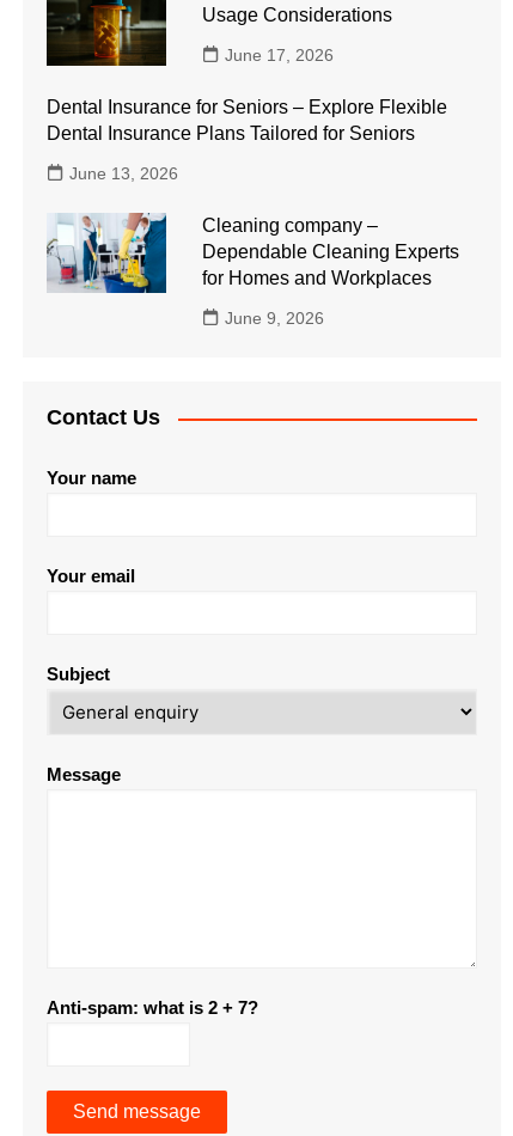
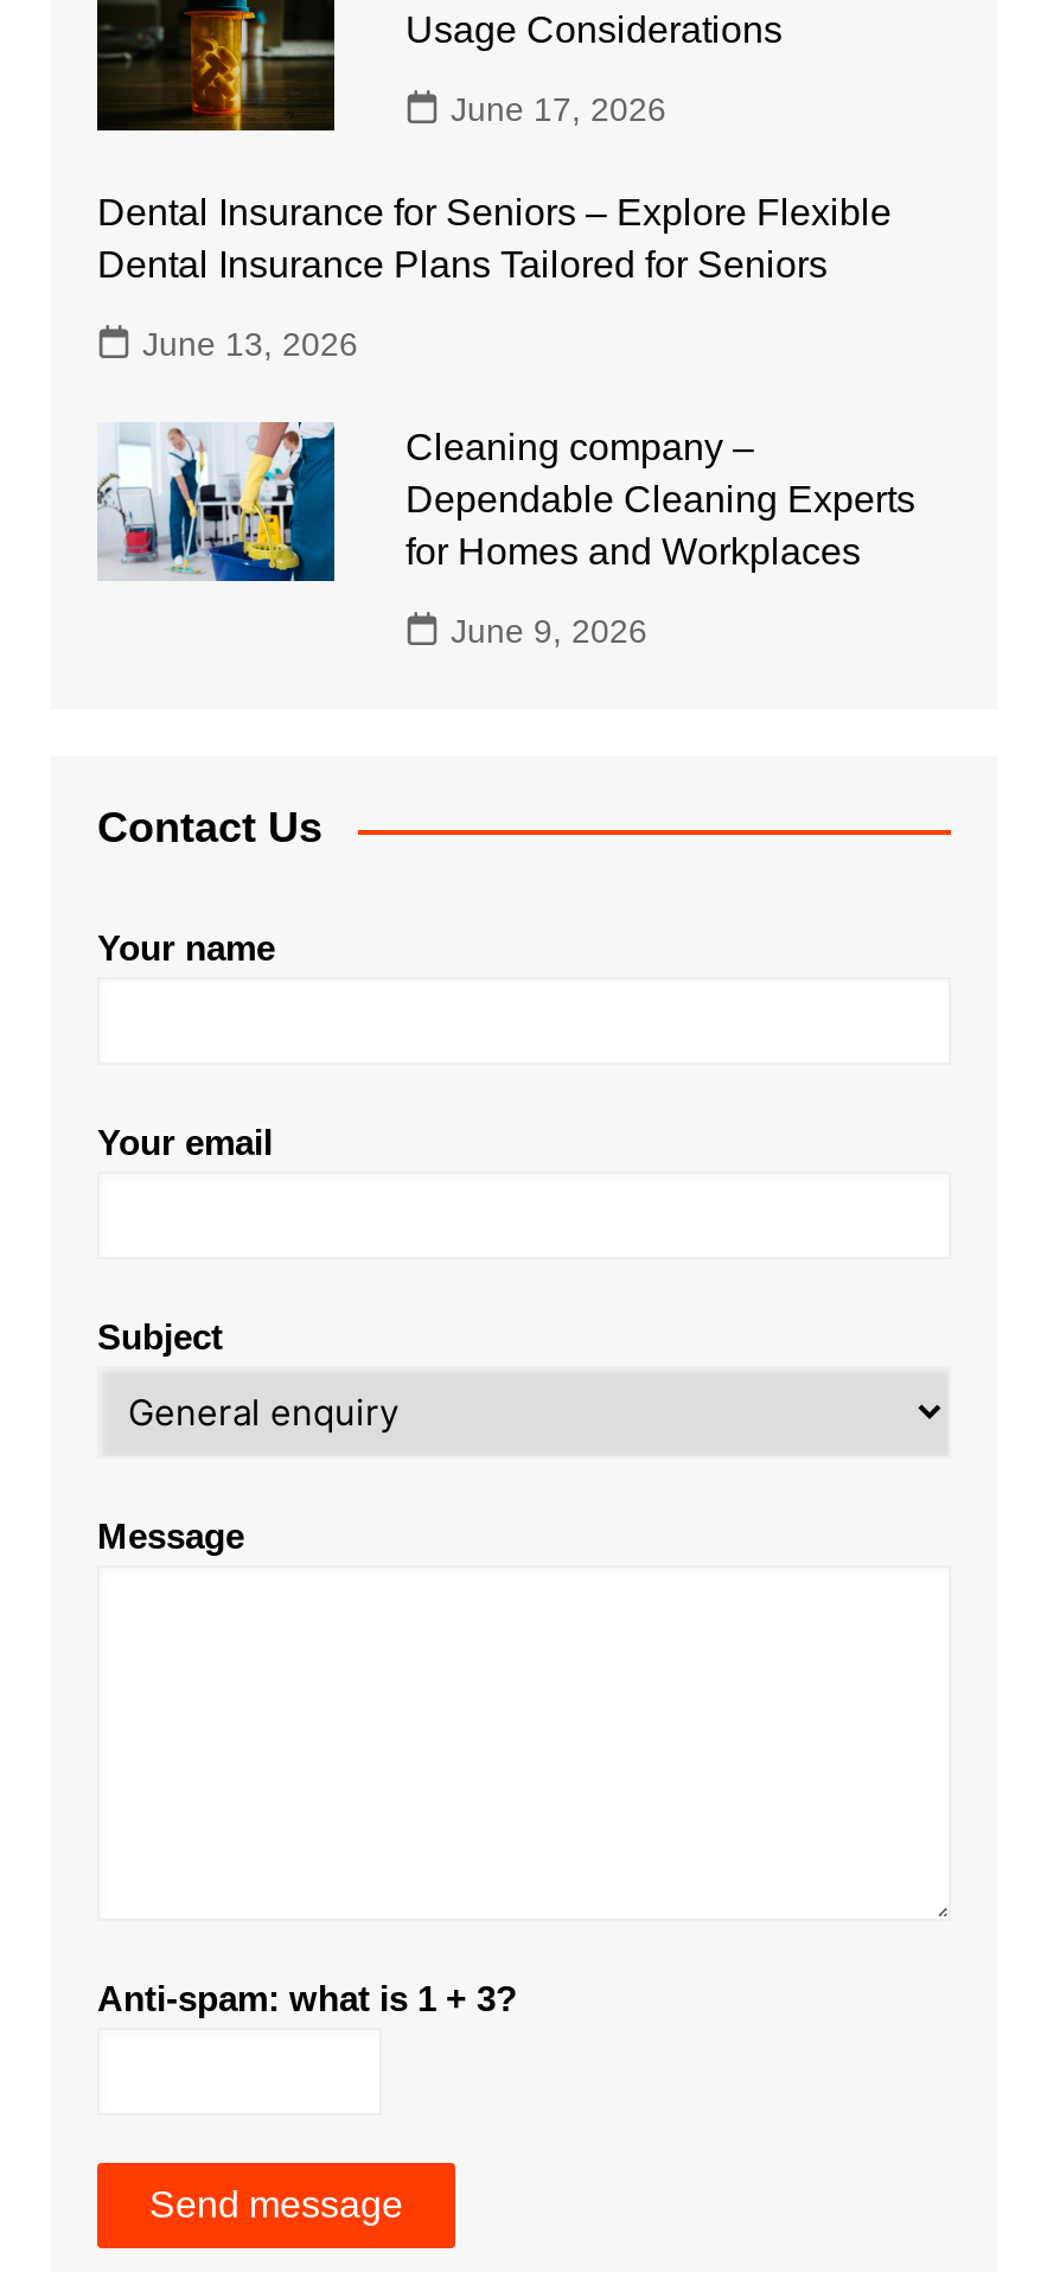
- Anti-spam: what is 2 + 7?
+ Anti-spam: what is 1 + 3?
